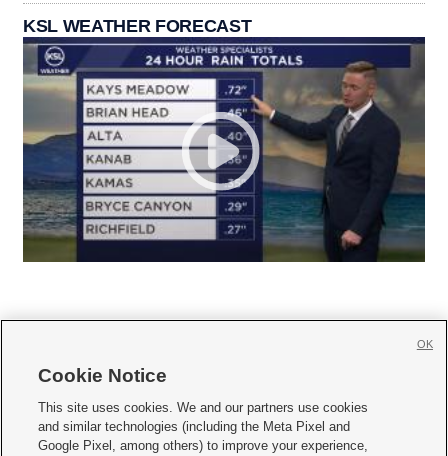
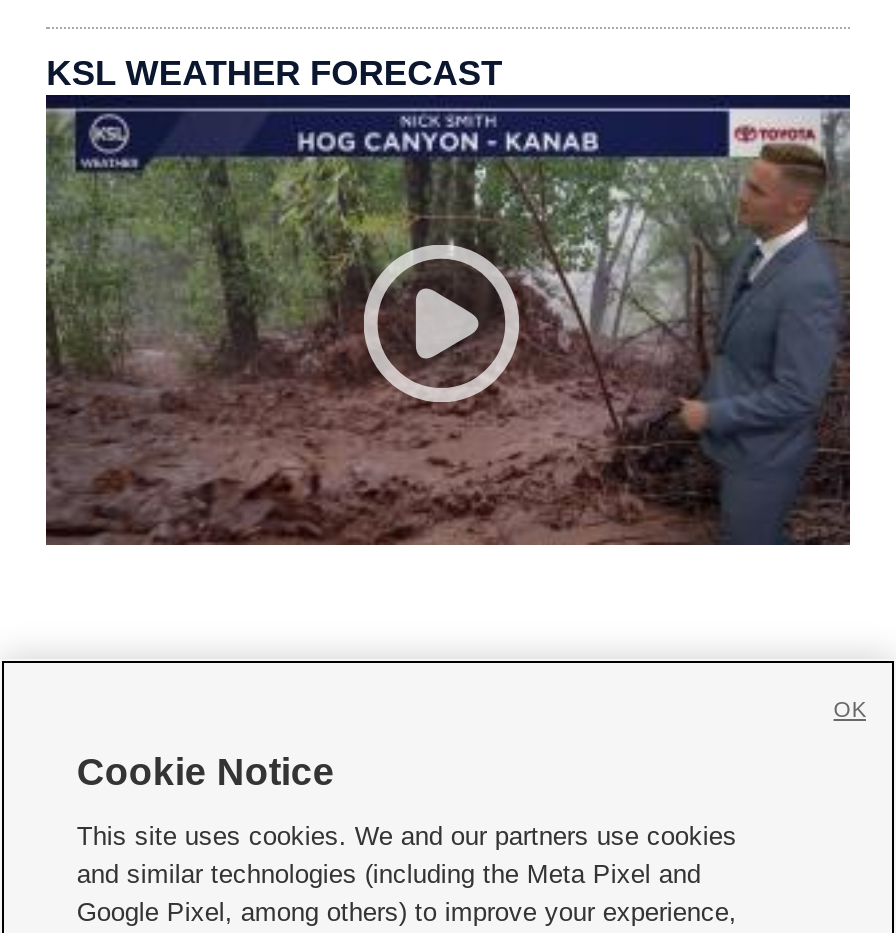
- [image]
+ [image]
